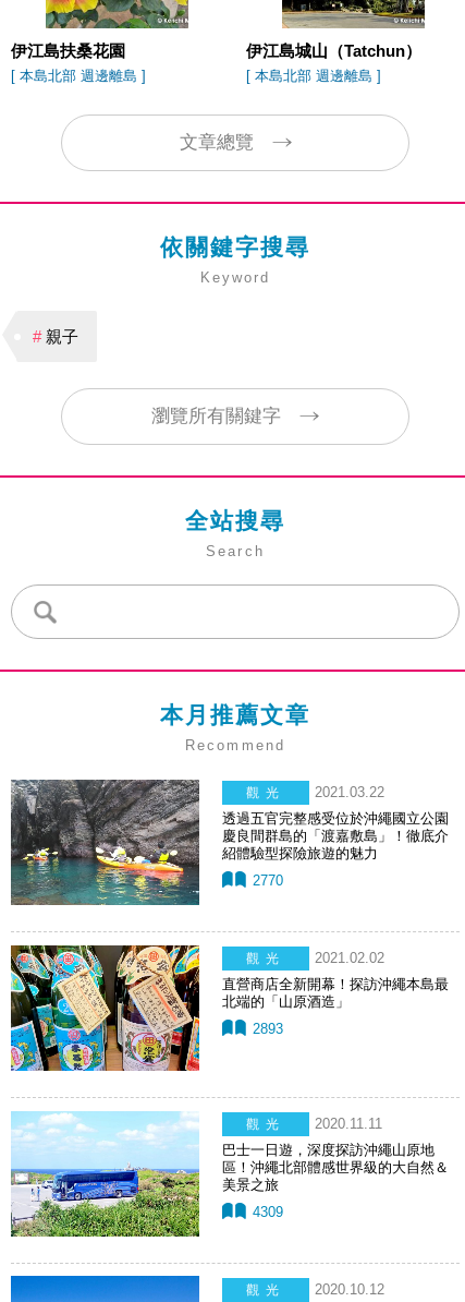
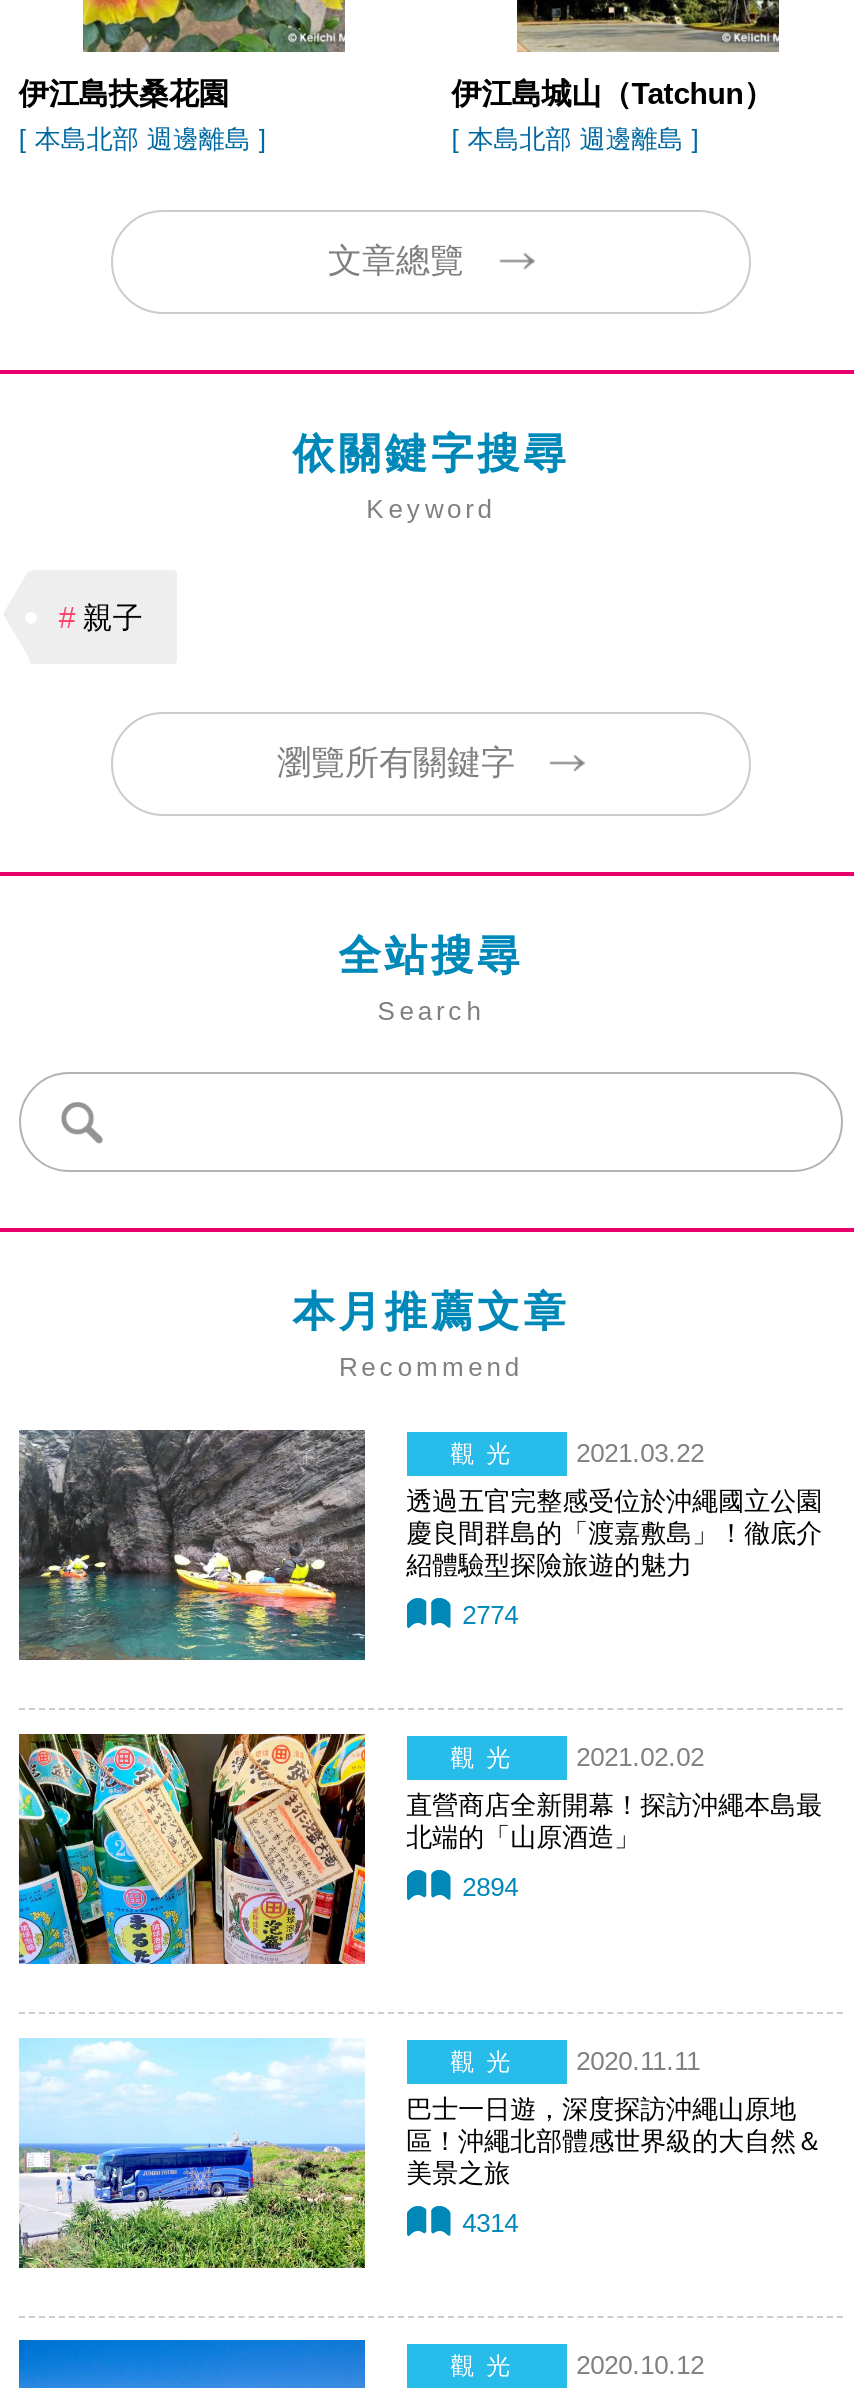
- 2770
+ 2774

- 2893
+ 2894

- 4309
+ 4314
